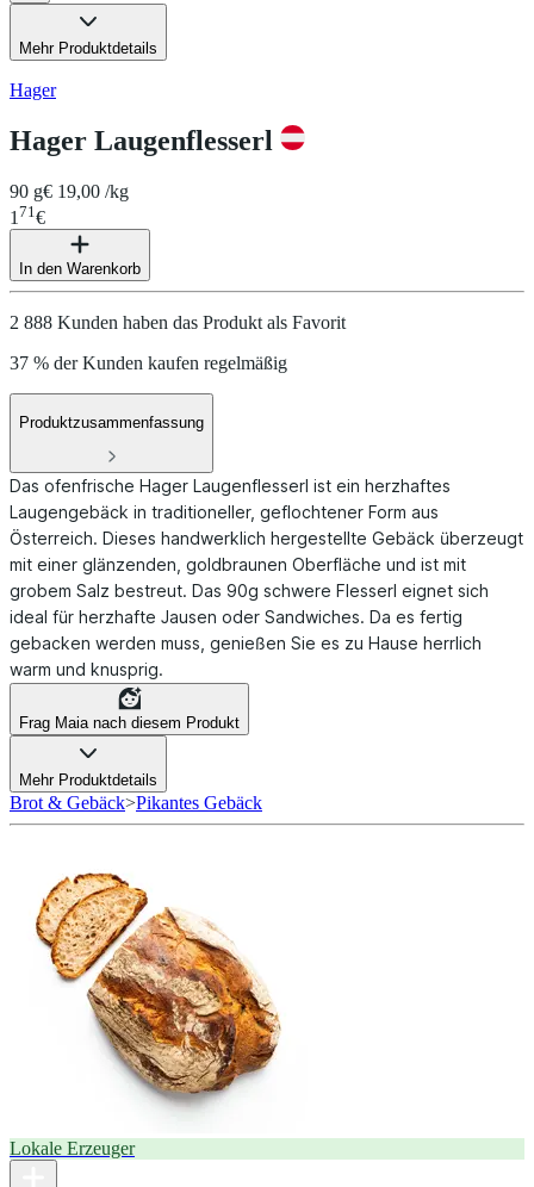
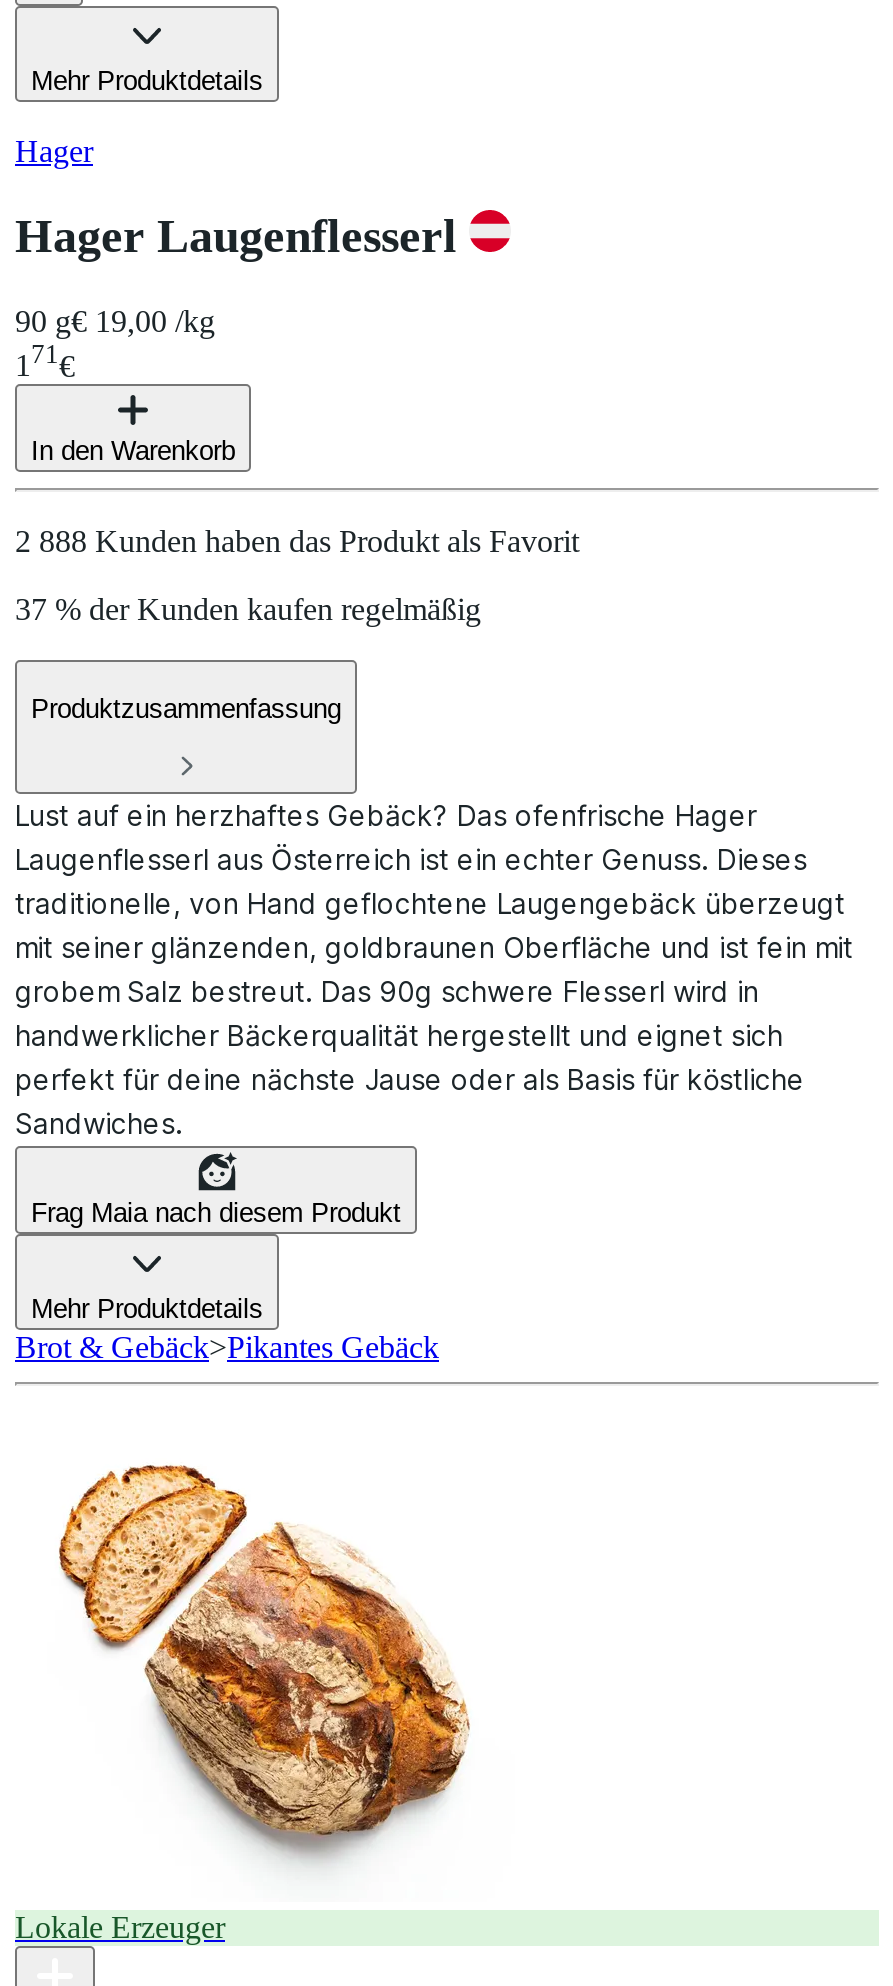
- Das ofenfrische Hager Laugenflesserl ist ein herzhaftes
- Laugengebäck in traditioneller, geflochtener Form aus
- Österreich. Dieses handwerklich hergestellte Gebäck überzeugt
- mit einer glänzenden, goldbraunen Oberfläche und ist mit
- grobem Salz bestreut. Das 90g schwere Flesserl eignet sich
- ideal für herzhafte Jausen oder Sandwiches. Da es fertig
- gebacken werden muss, genießen Sie es zu Hause herrlich
- warm und knusprig.
+ Lust auf ein herzhaftes Gebäck? Das ofenfrische Hager
+ Laugenflesserl aus Österreich ist ein echter Genuss. Dieses
+ traditionelle, von Hand geflochtene Laugengebäck überzeugt
+ mit seiner glänzenden, goldbraunen Oberfläche und ist fein mit
+ grobem Salz bestreut. Das 90g schwere Flesserl wird in
+ handwerklicher Bäckerqualität hergestellt und eignet sich
+ perfekt für deine nächste Jause oder als Basis für köstliche
+ Sandwiches.
